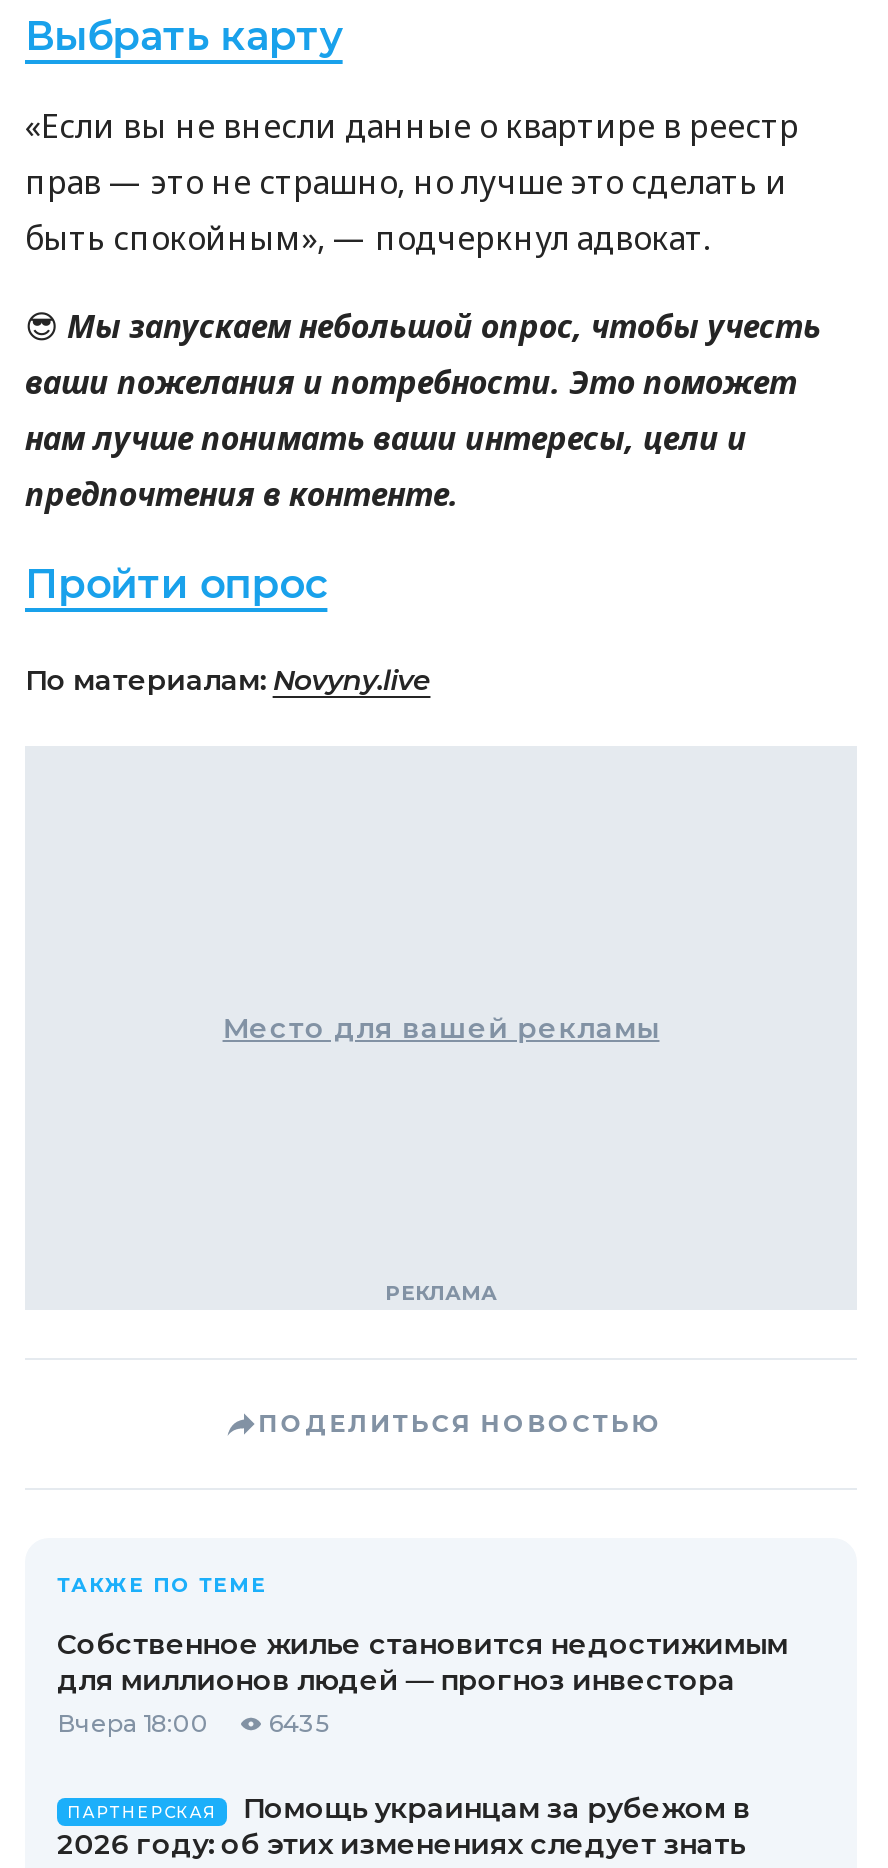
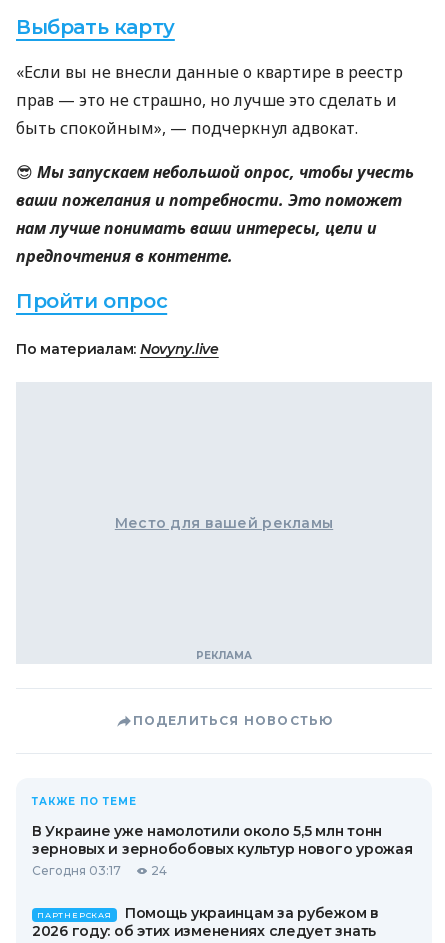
- Собственное жилье становится недостижимым
- для миллионов людей — прогноз инвестора
- Вчера 18:00
- 6435
+ В Украине уже намолотили около 5,5 млн тонн
+ зерновых и зернобобовых культур нового урожая
+ Сегодня 03:17
+ 24
